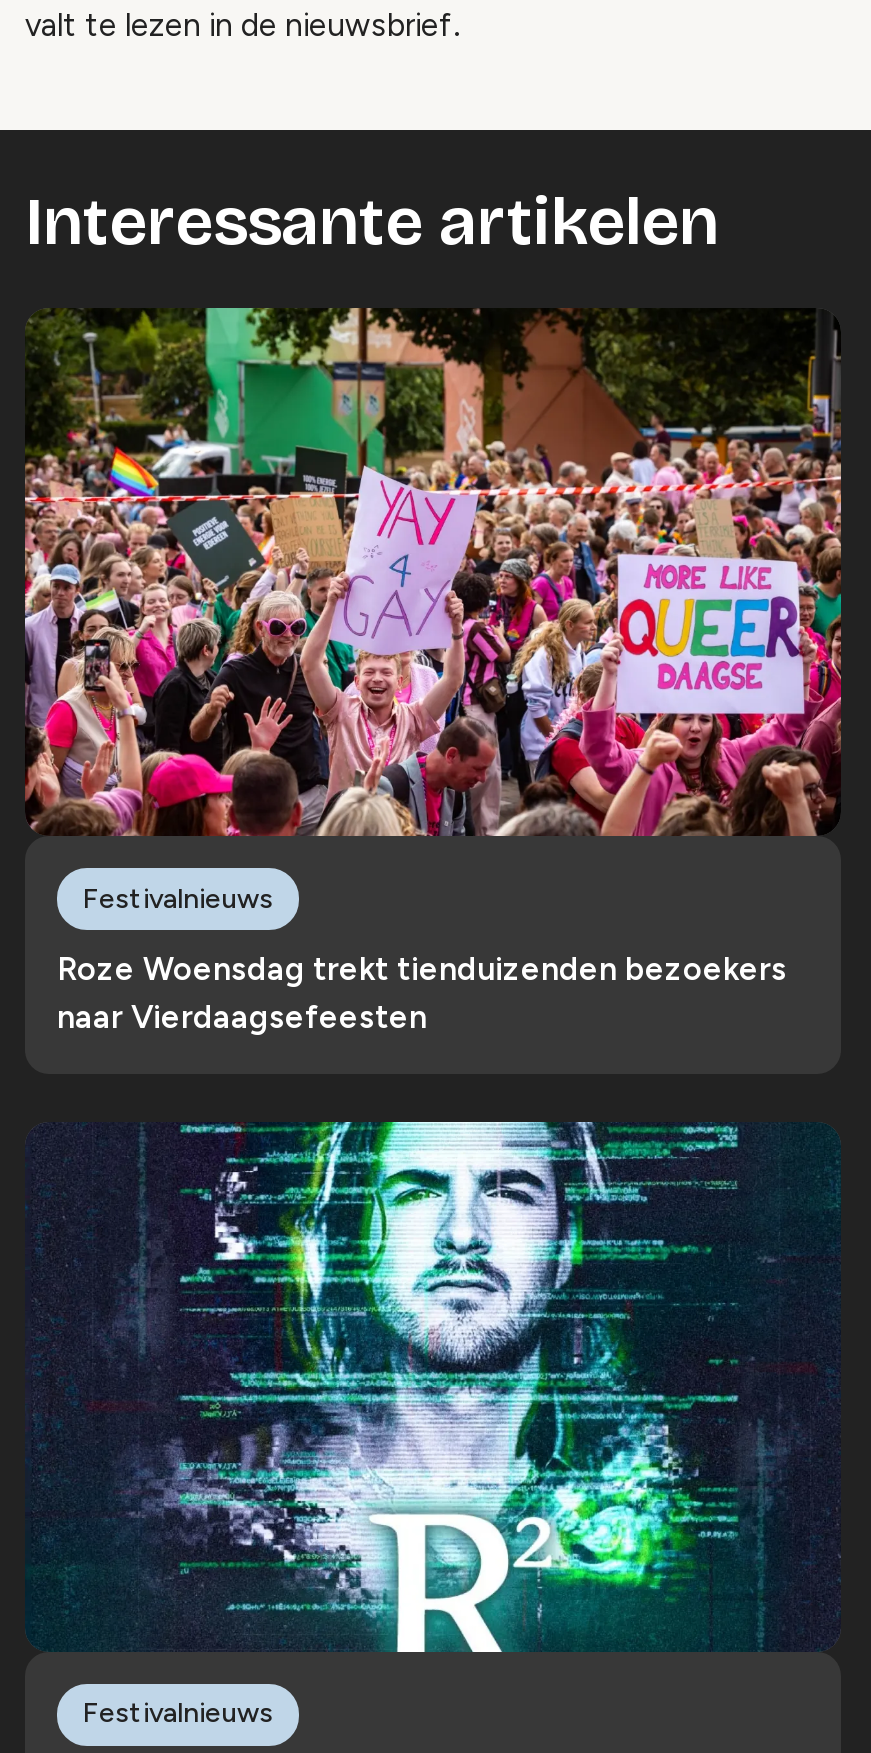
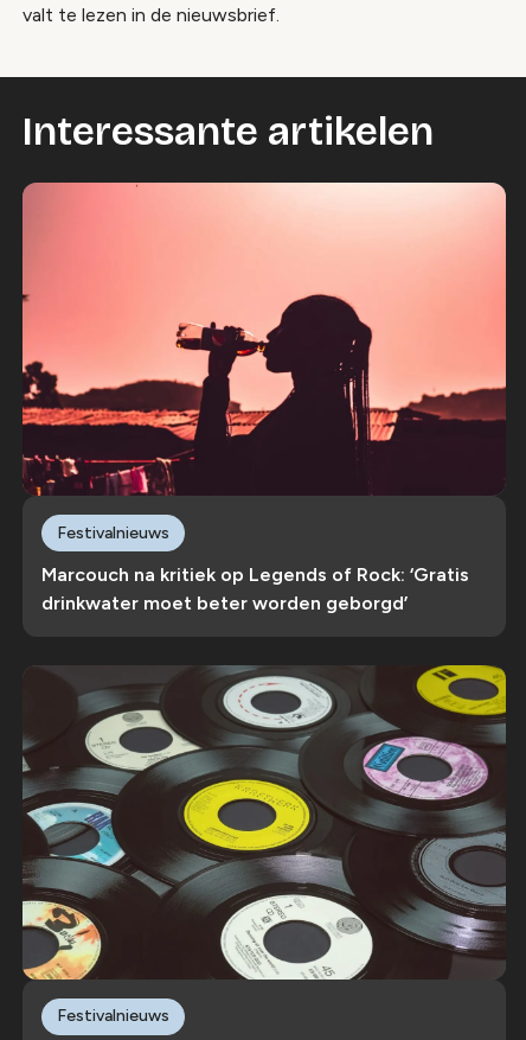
- [image]
+ [image]

- Roze Woensdag trekt tienduizenden bezoekers
- naar Vierdaagsefeesten
+ Marcouch na kritiek op Legends of Rock: ‘Gratis
+ drinkwater moet beter worden geborgd’

- [image]
+ [image]
